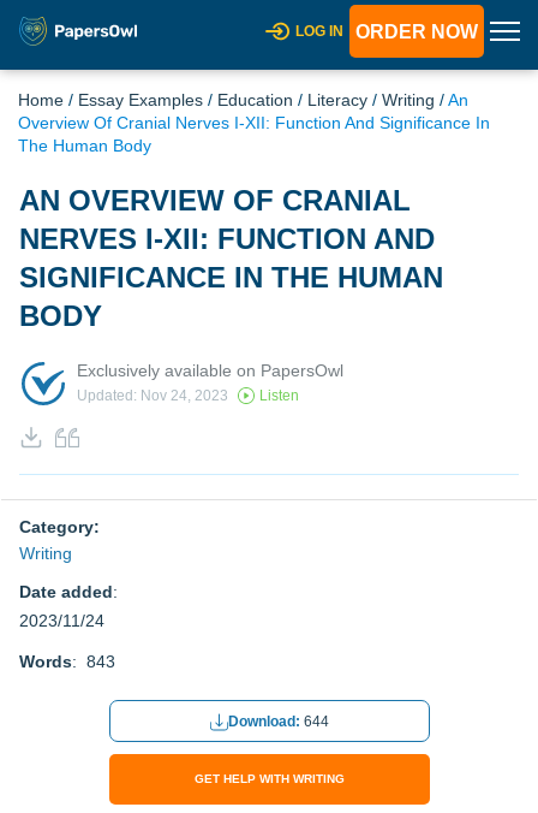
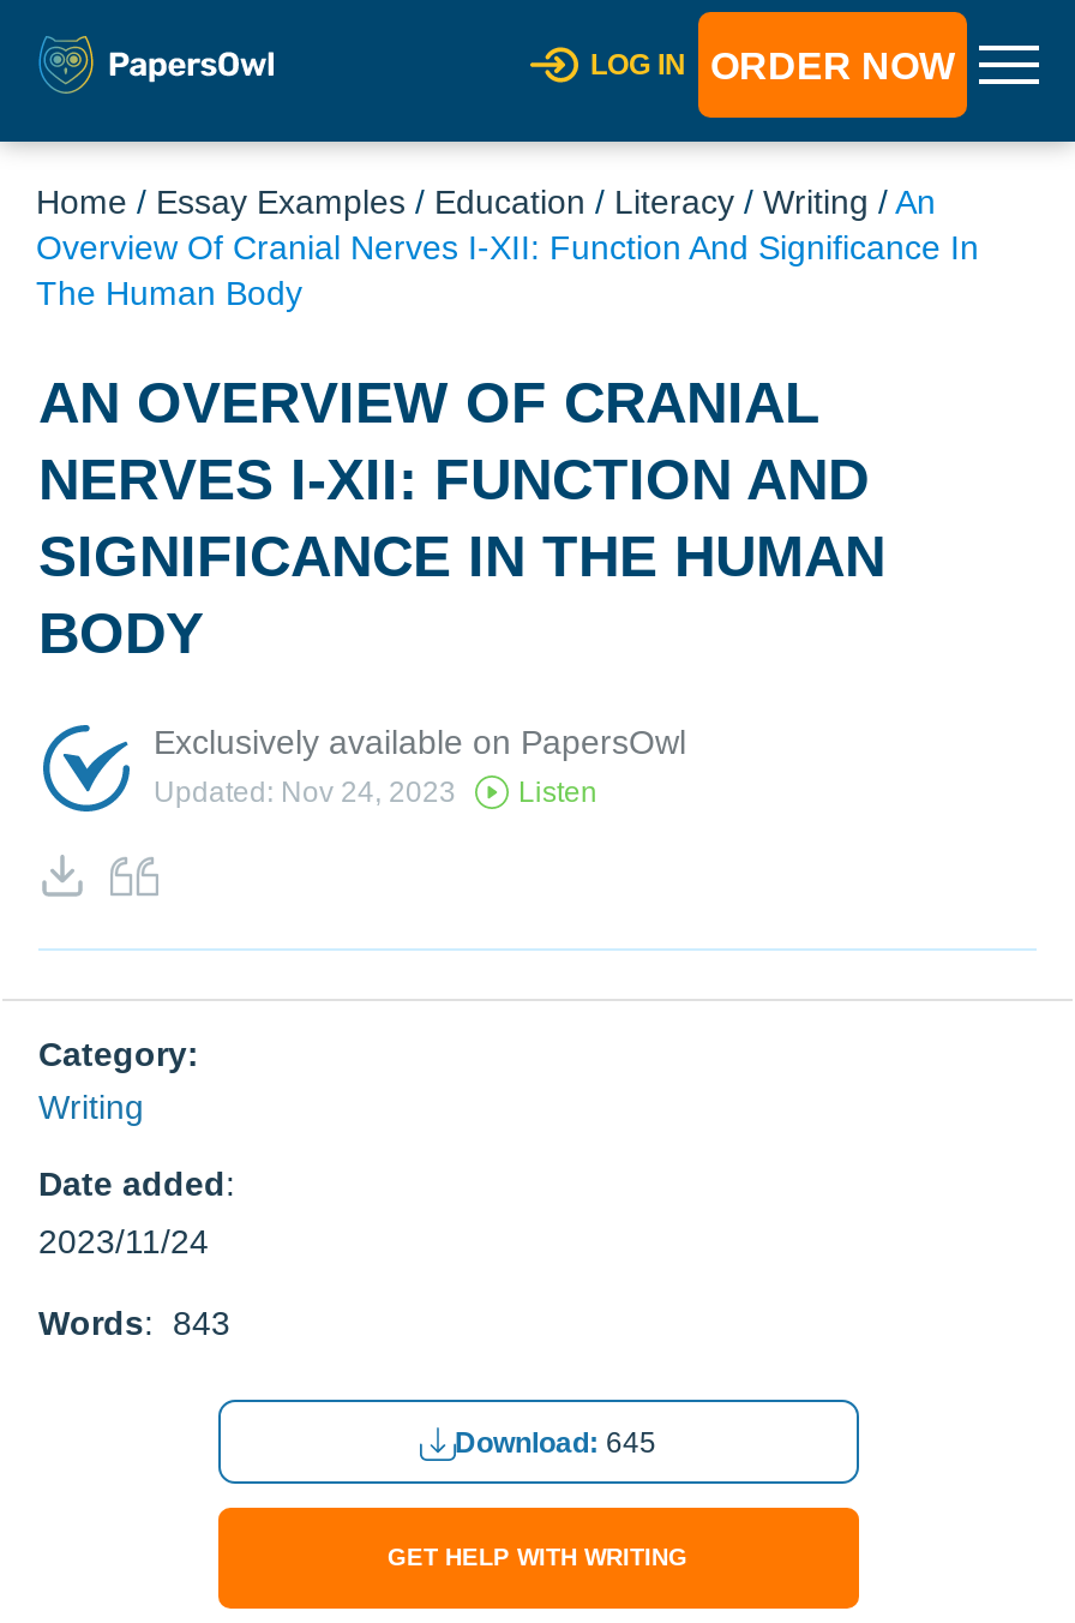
- Download: 644
+ Download: 645
